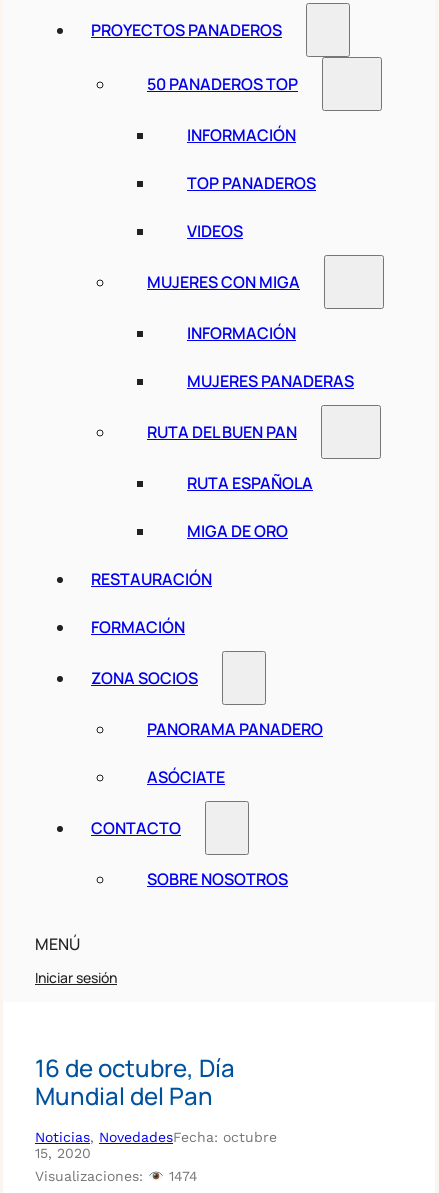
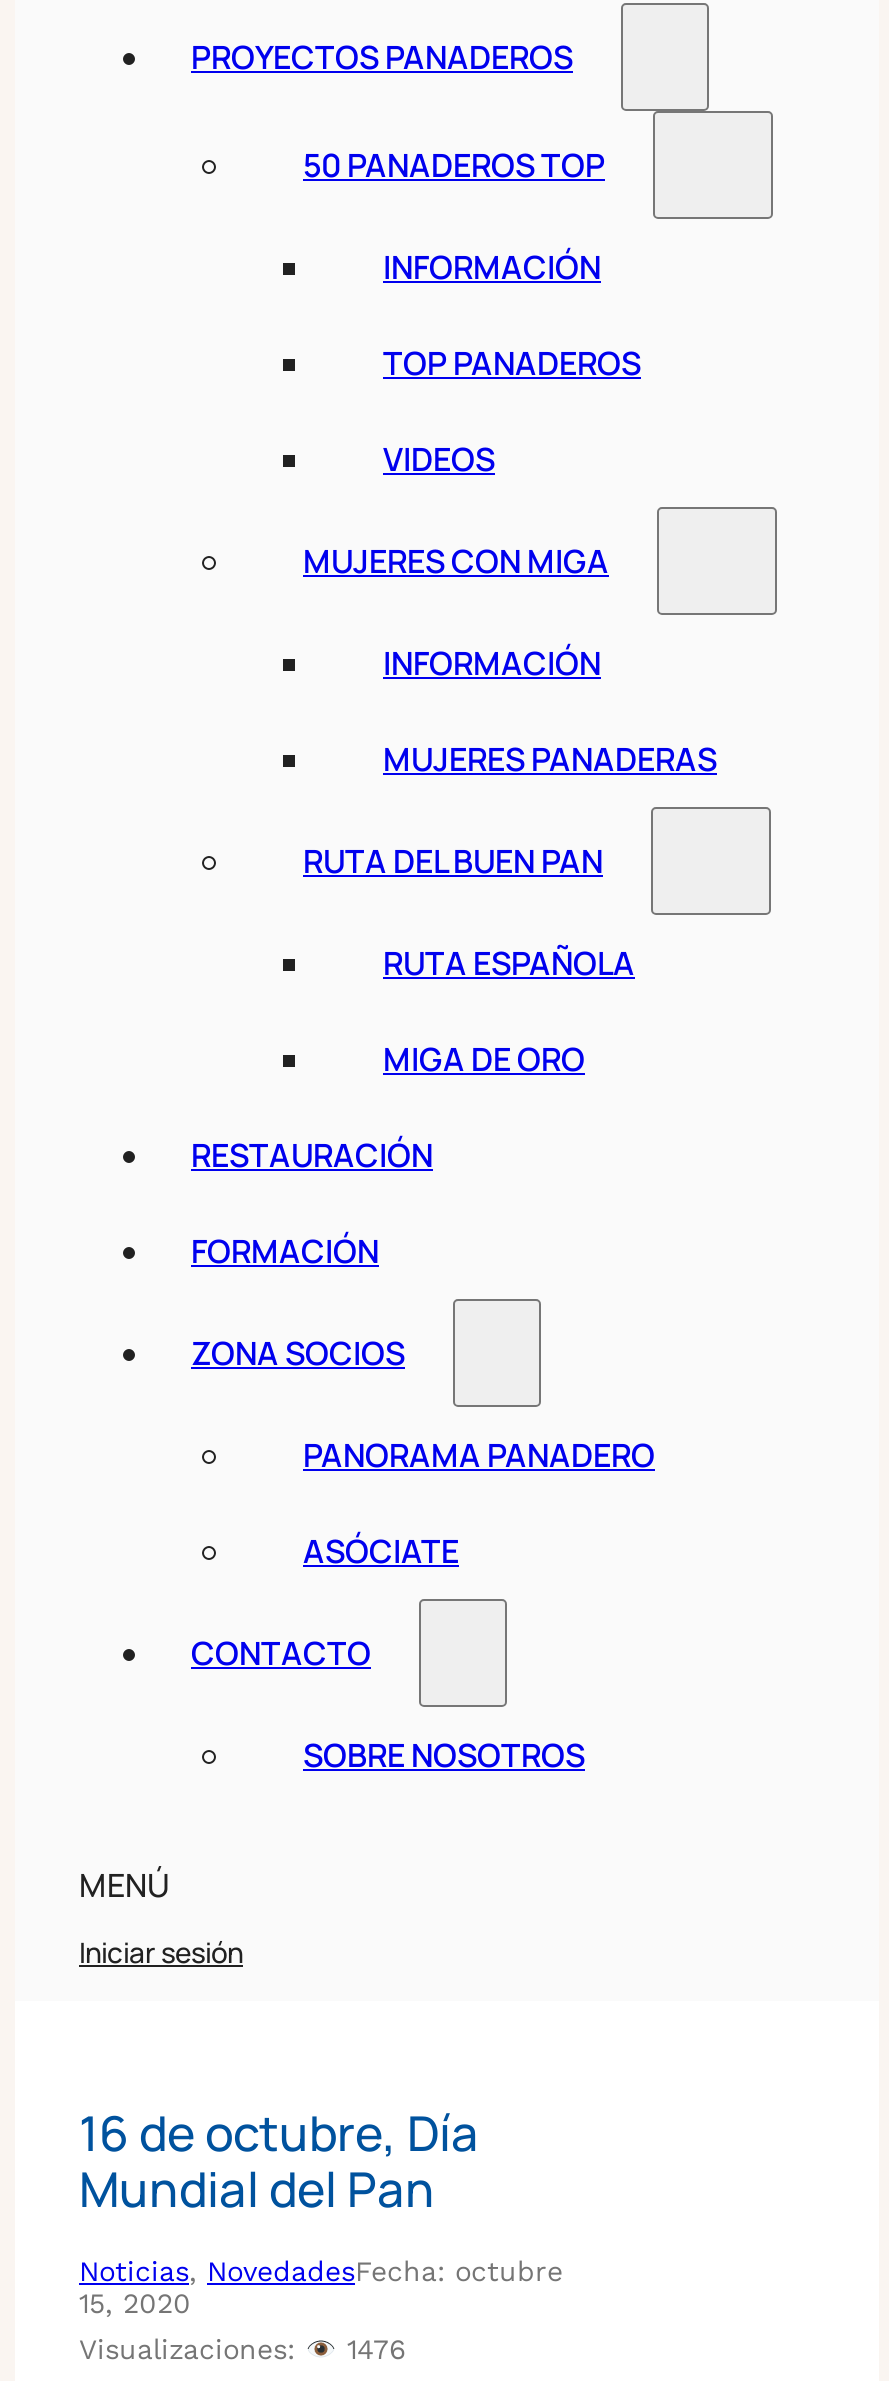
- Visualizaciones: 1474
+ Visualizaciones: 1476
